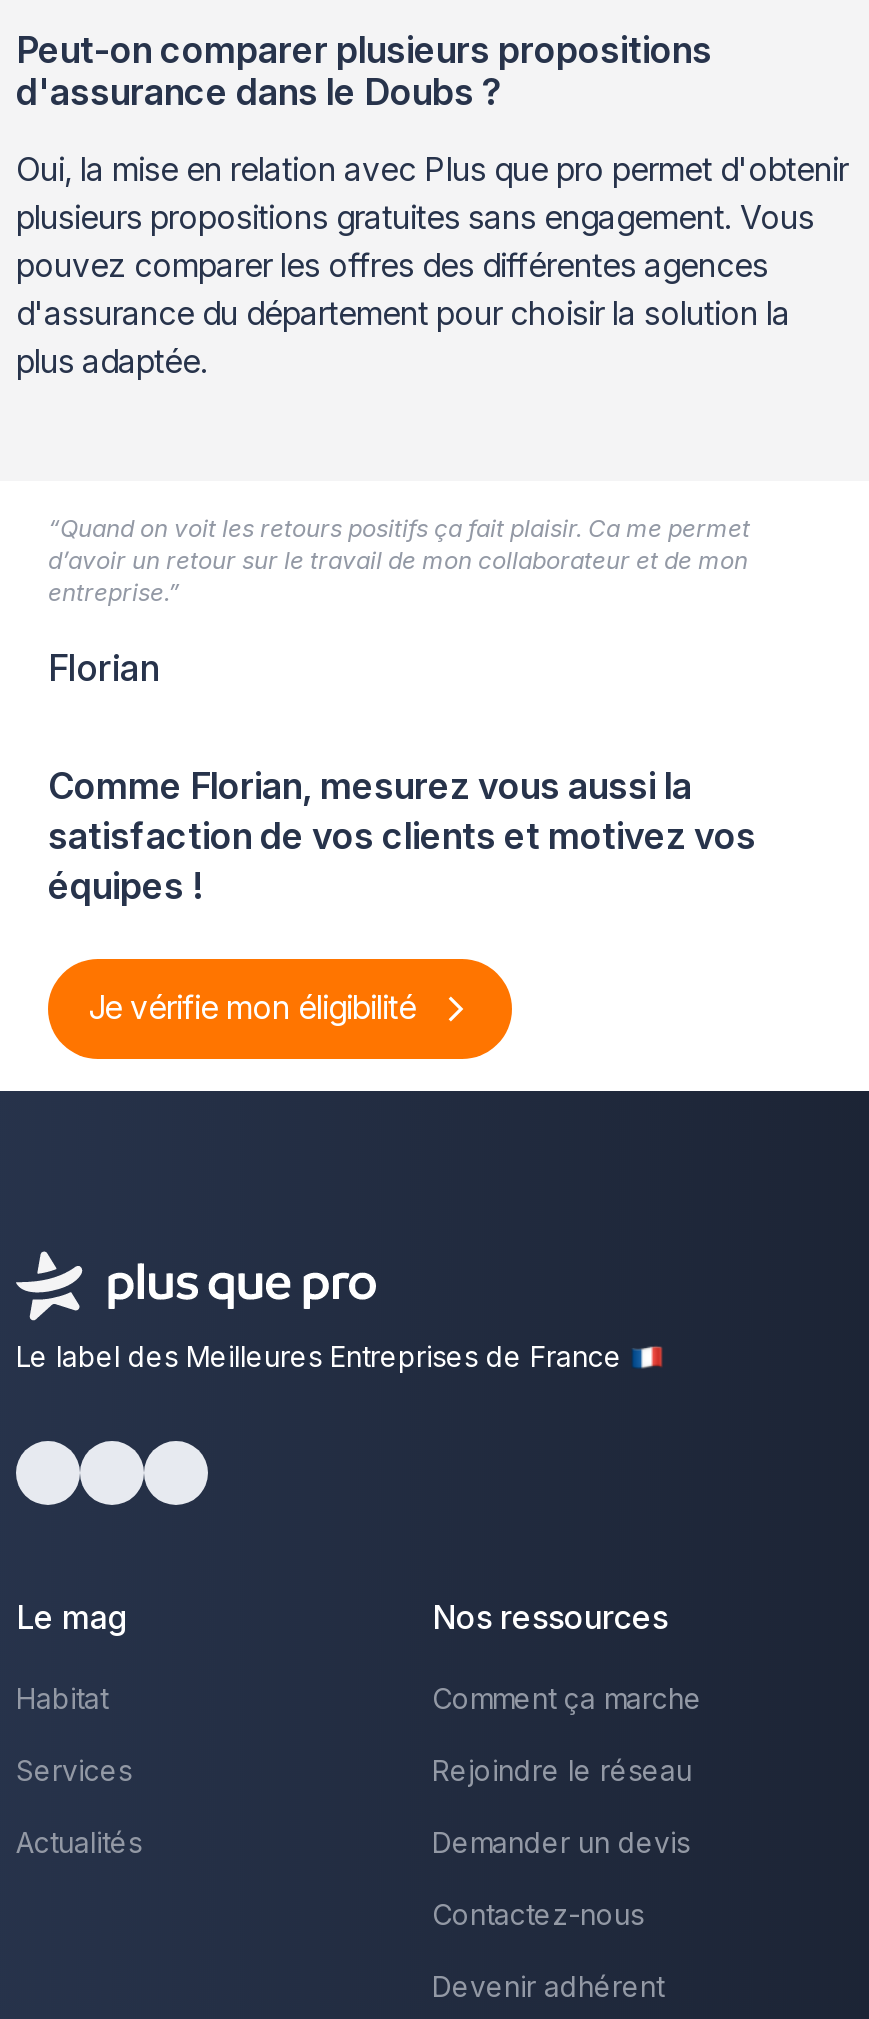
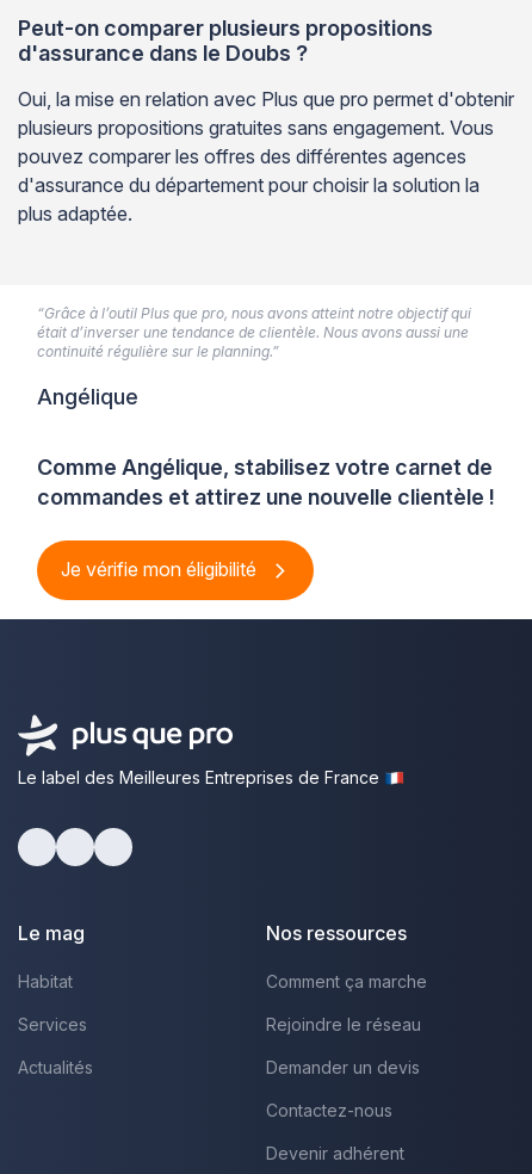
- “Quand on voit les retours positifs ça fait plaisir. Ca me permet
- d’avoir un retour sur le travail de mon collaborateur et de mon
- entreprise.”
+ “Grâce à l’outil Plus que pro, nous avons atteint notre objectif qui
+ était d’inverser une tendance de clientèle. Nous avons aussi une
+ continuité régulière sur le planning.”

- Florian
+ Angélique

- Comme Florian, mesurez vous aussi la
- satisfaction de vos clients et motivez vos
- équipes !
+ Comme Angélique, stabilisez votre carnet de
+ commandes et attirez une nouvelle clientèle !
